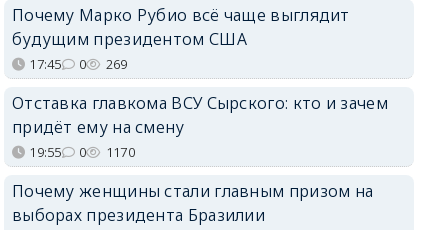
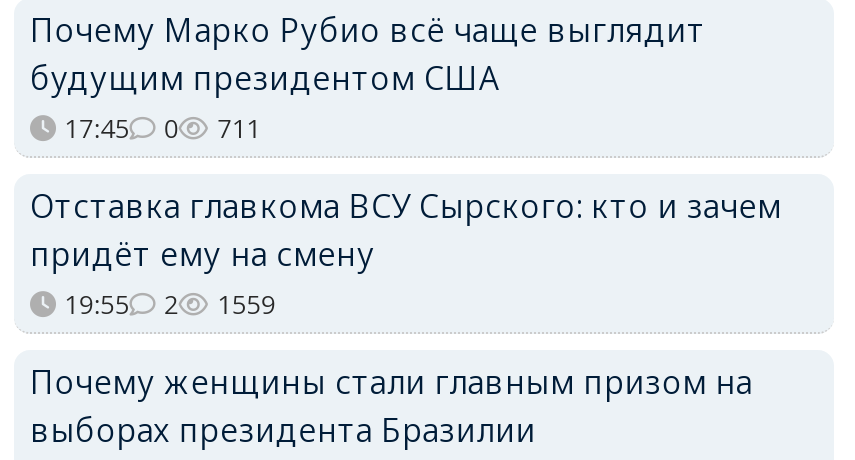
- 17:45 0 269
+ 17:45 0 711

- 0
+ 2

- 1170
+ 1559
